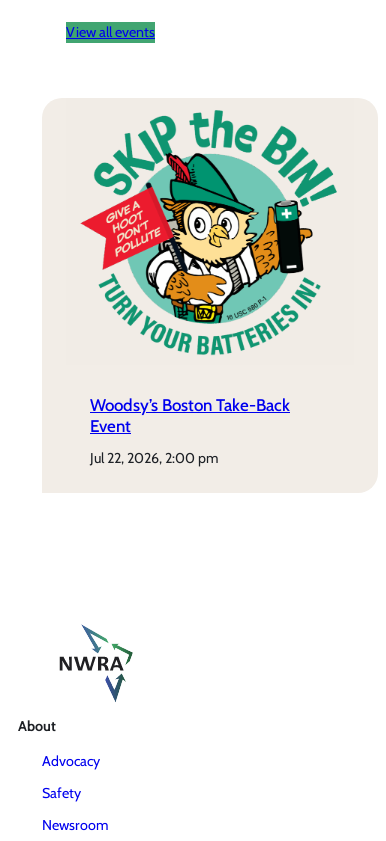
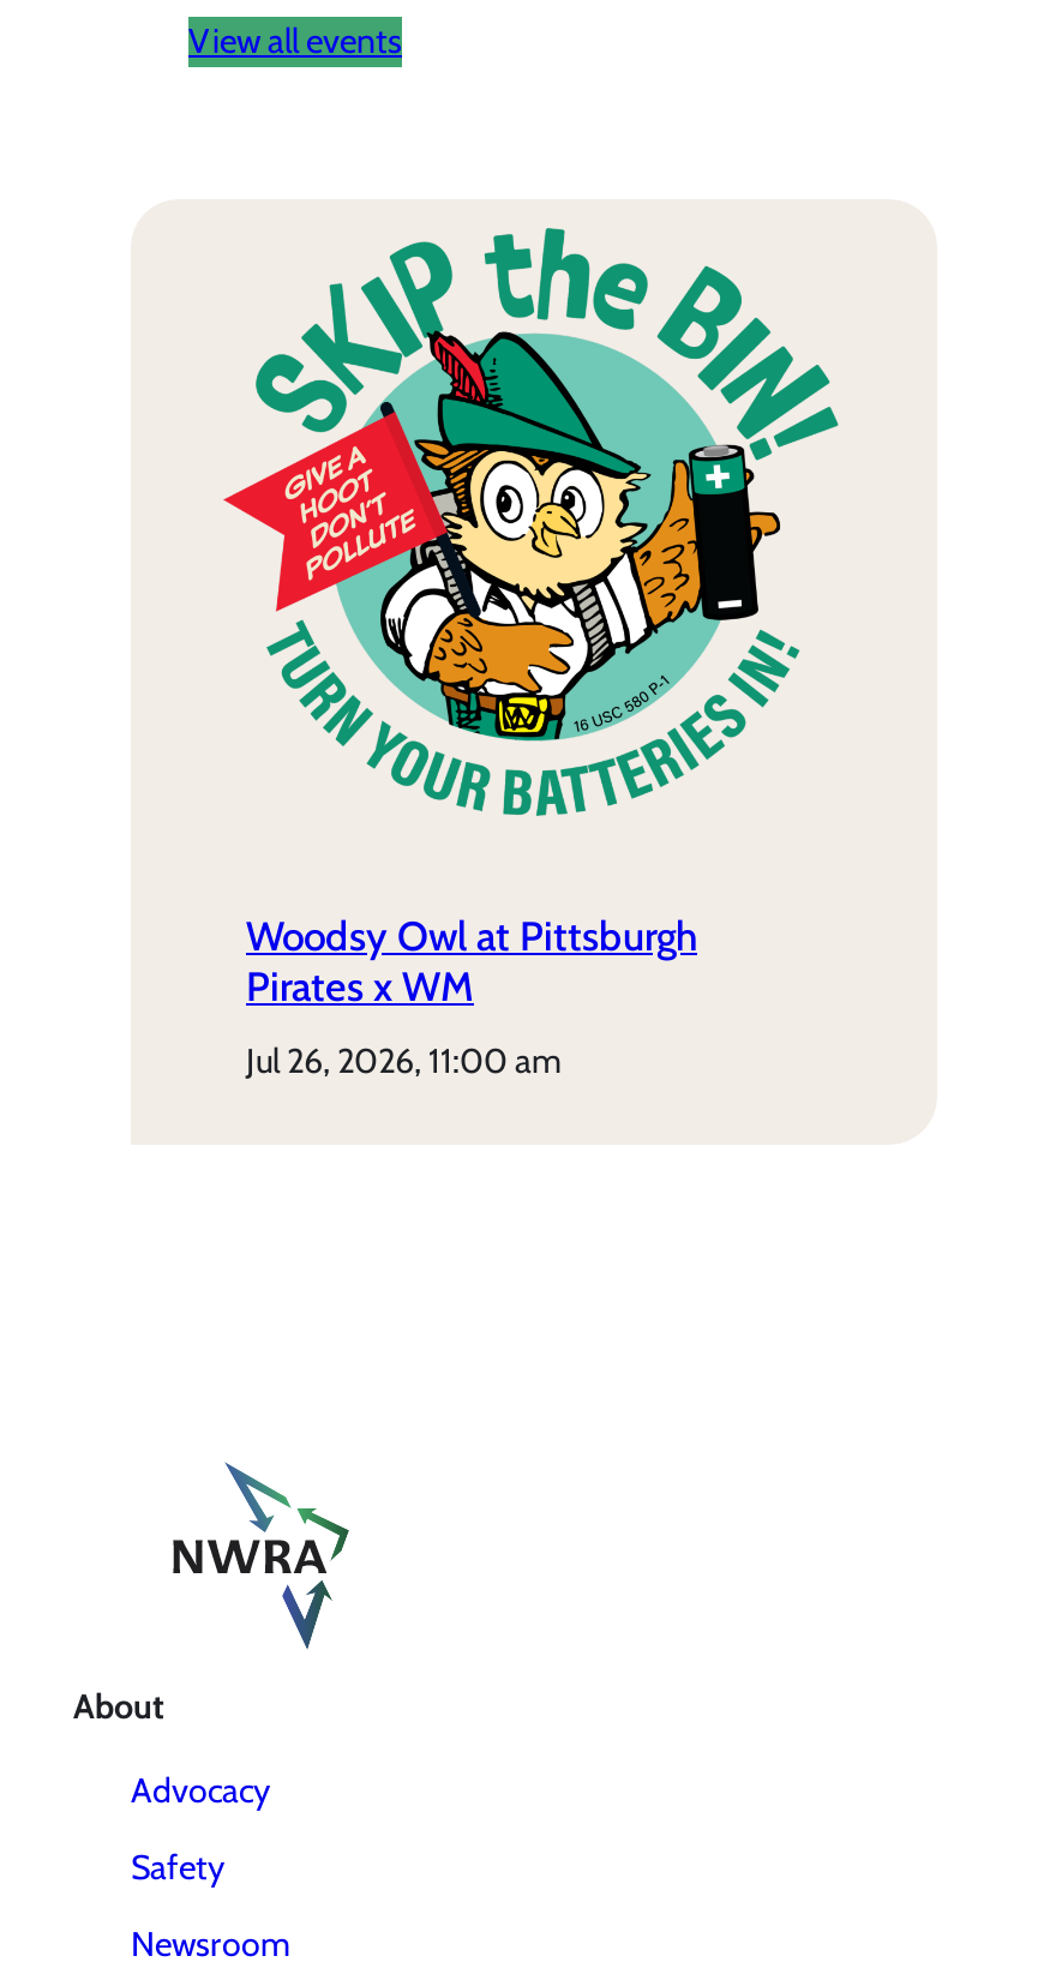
- Woodsy’s Boston Take-Back
- Event
+ Woodsy Owl at Pittsburgh
+ Pirates x WM

- jul 22, 2026, 2:00 pm
+ jul 26, 2026, 11:00 am
